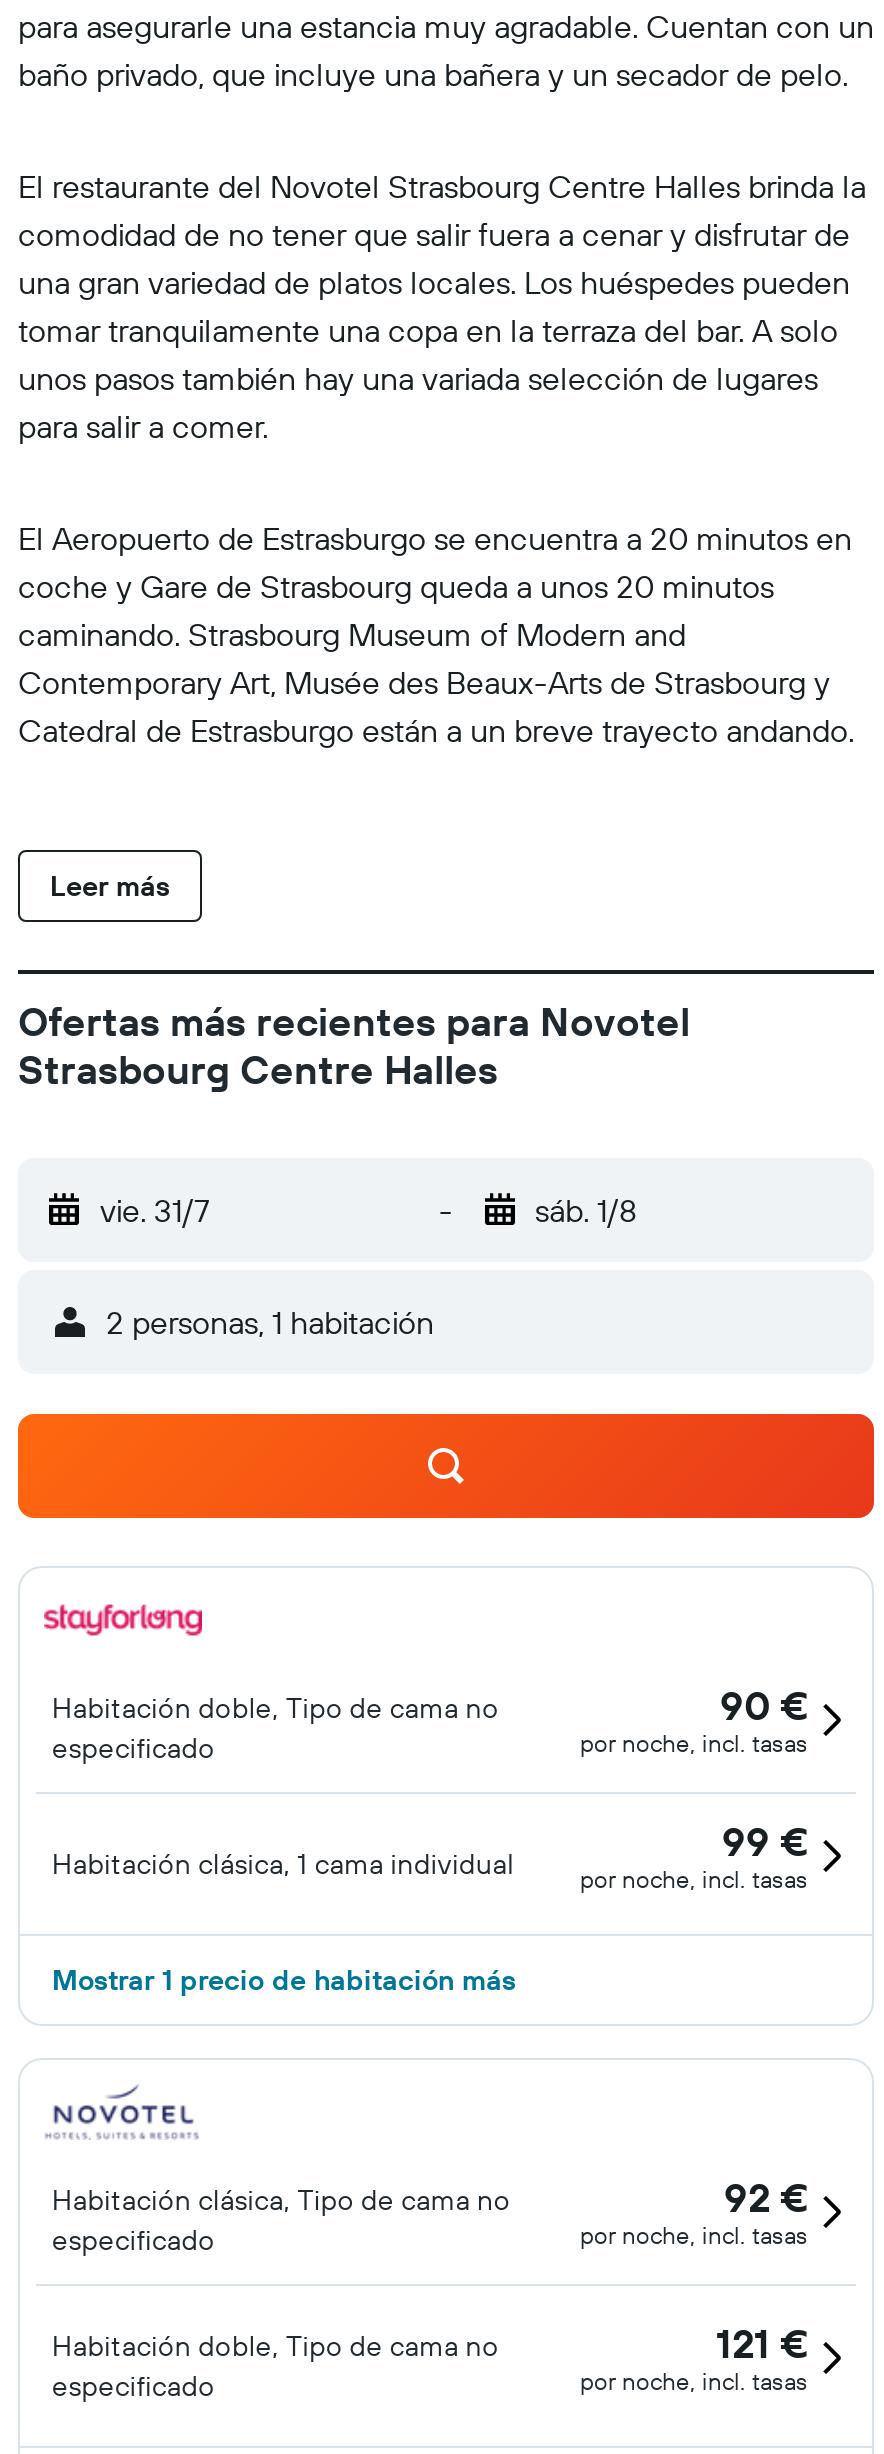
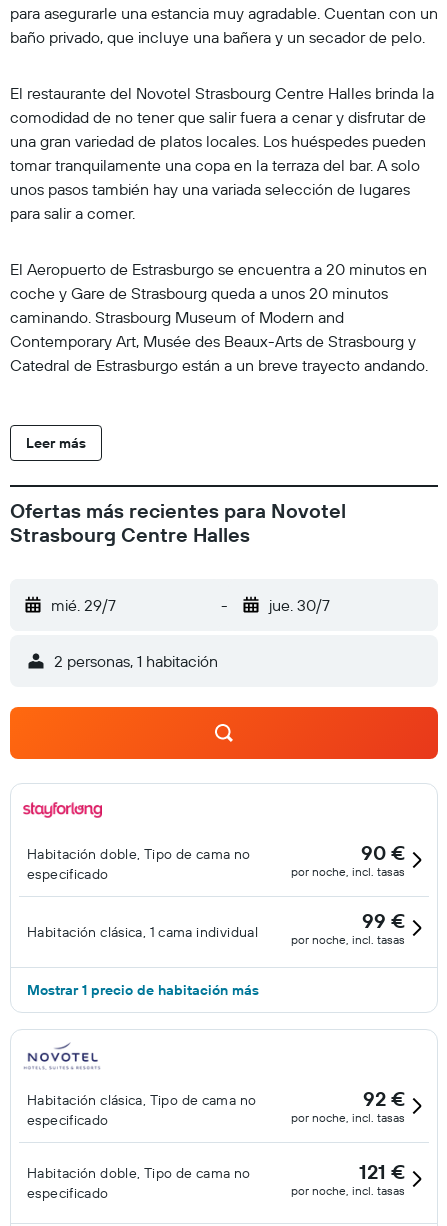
- vie. 31/7
+ mié. 29/7

- sáb. 1/8
+ jue. 30/7
